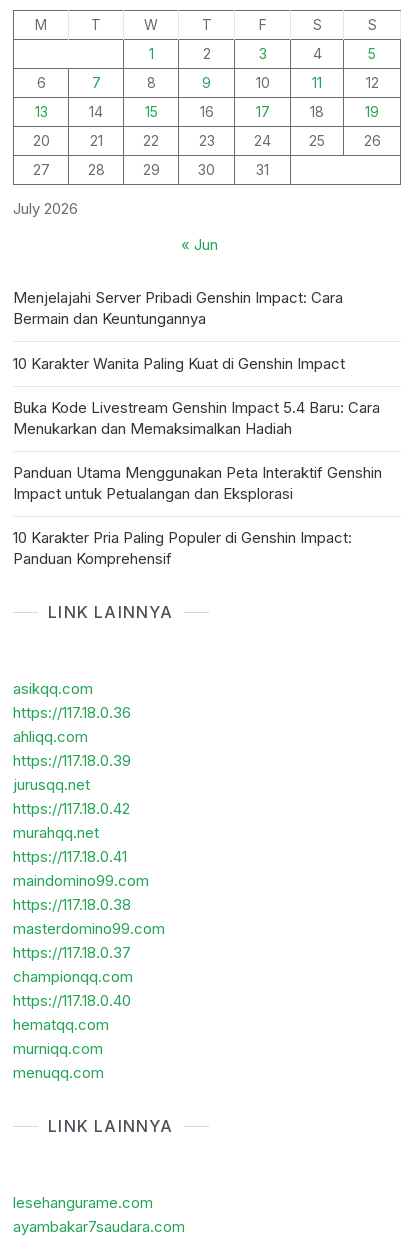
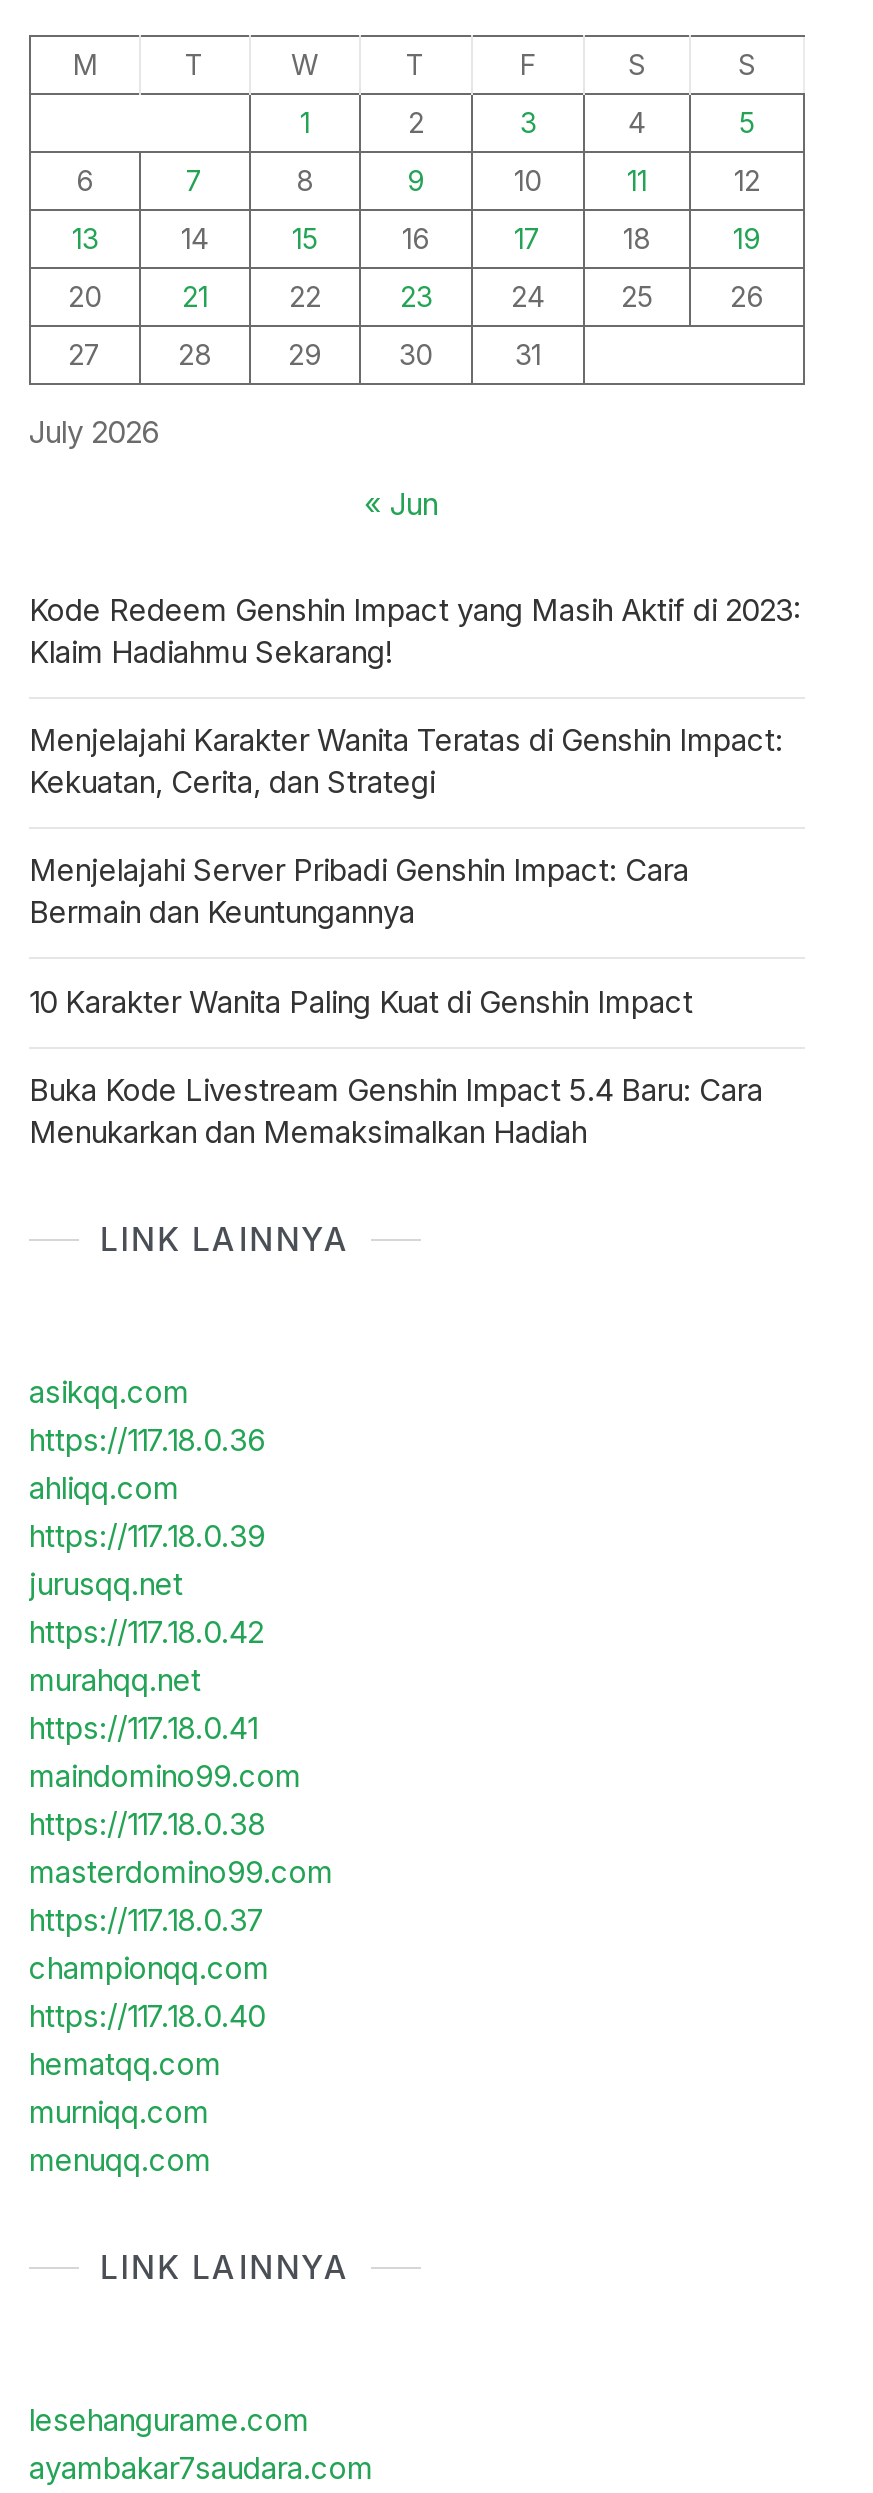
+ Kode Redeem Genshin Impact yang Masih Aktif di 2023:
+ Klaim Hadiahmu Sekarang!
+ Menjelajahi Karakter Wanita Teratas di Genshin Impact:
+ Kekuatan, Cerita, dan Strategi

moved down: Menjelajahi Server Pribadi Genshin Impact: Cara | Bermain dan Keuntungannya | 10 Karakter Wanita Paling Kuat di Genshin Impact | Buka Kode Livestream Genshin Impact 5.4 Baru: Cara | Menukarkan dan Memaksimalkan Hadiah

- Panduan Utama Menggunakan Peta Interaktif Genshin
- Impact untuk Petualangan dan Eksplorasi
- 10 Karakter Pria Paling Populer di Genshin Impact:
- Panduan Komprehensif
